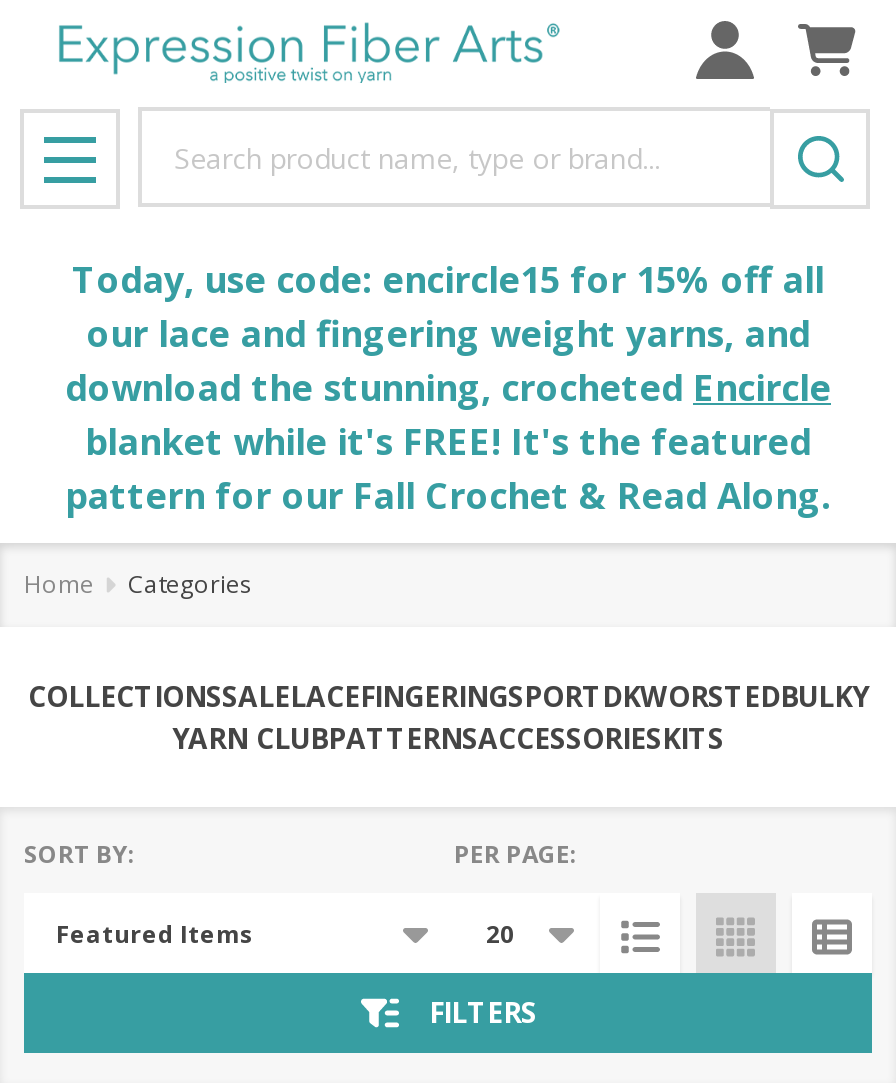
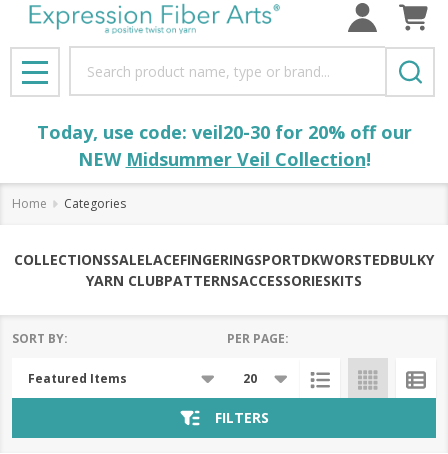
- Today, use code: encircle15 for 15% off all
- our lace and fingering weight yarns, and
- download the stunning, crocheted Encircle
- blanket while it's FREE! It's the featured
- pattern for our Fall Crochet & Read Along.
+ Today, use code: veil20-30 for 20% off our
+ NEW Midsummer Veil Collection!
